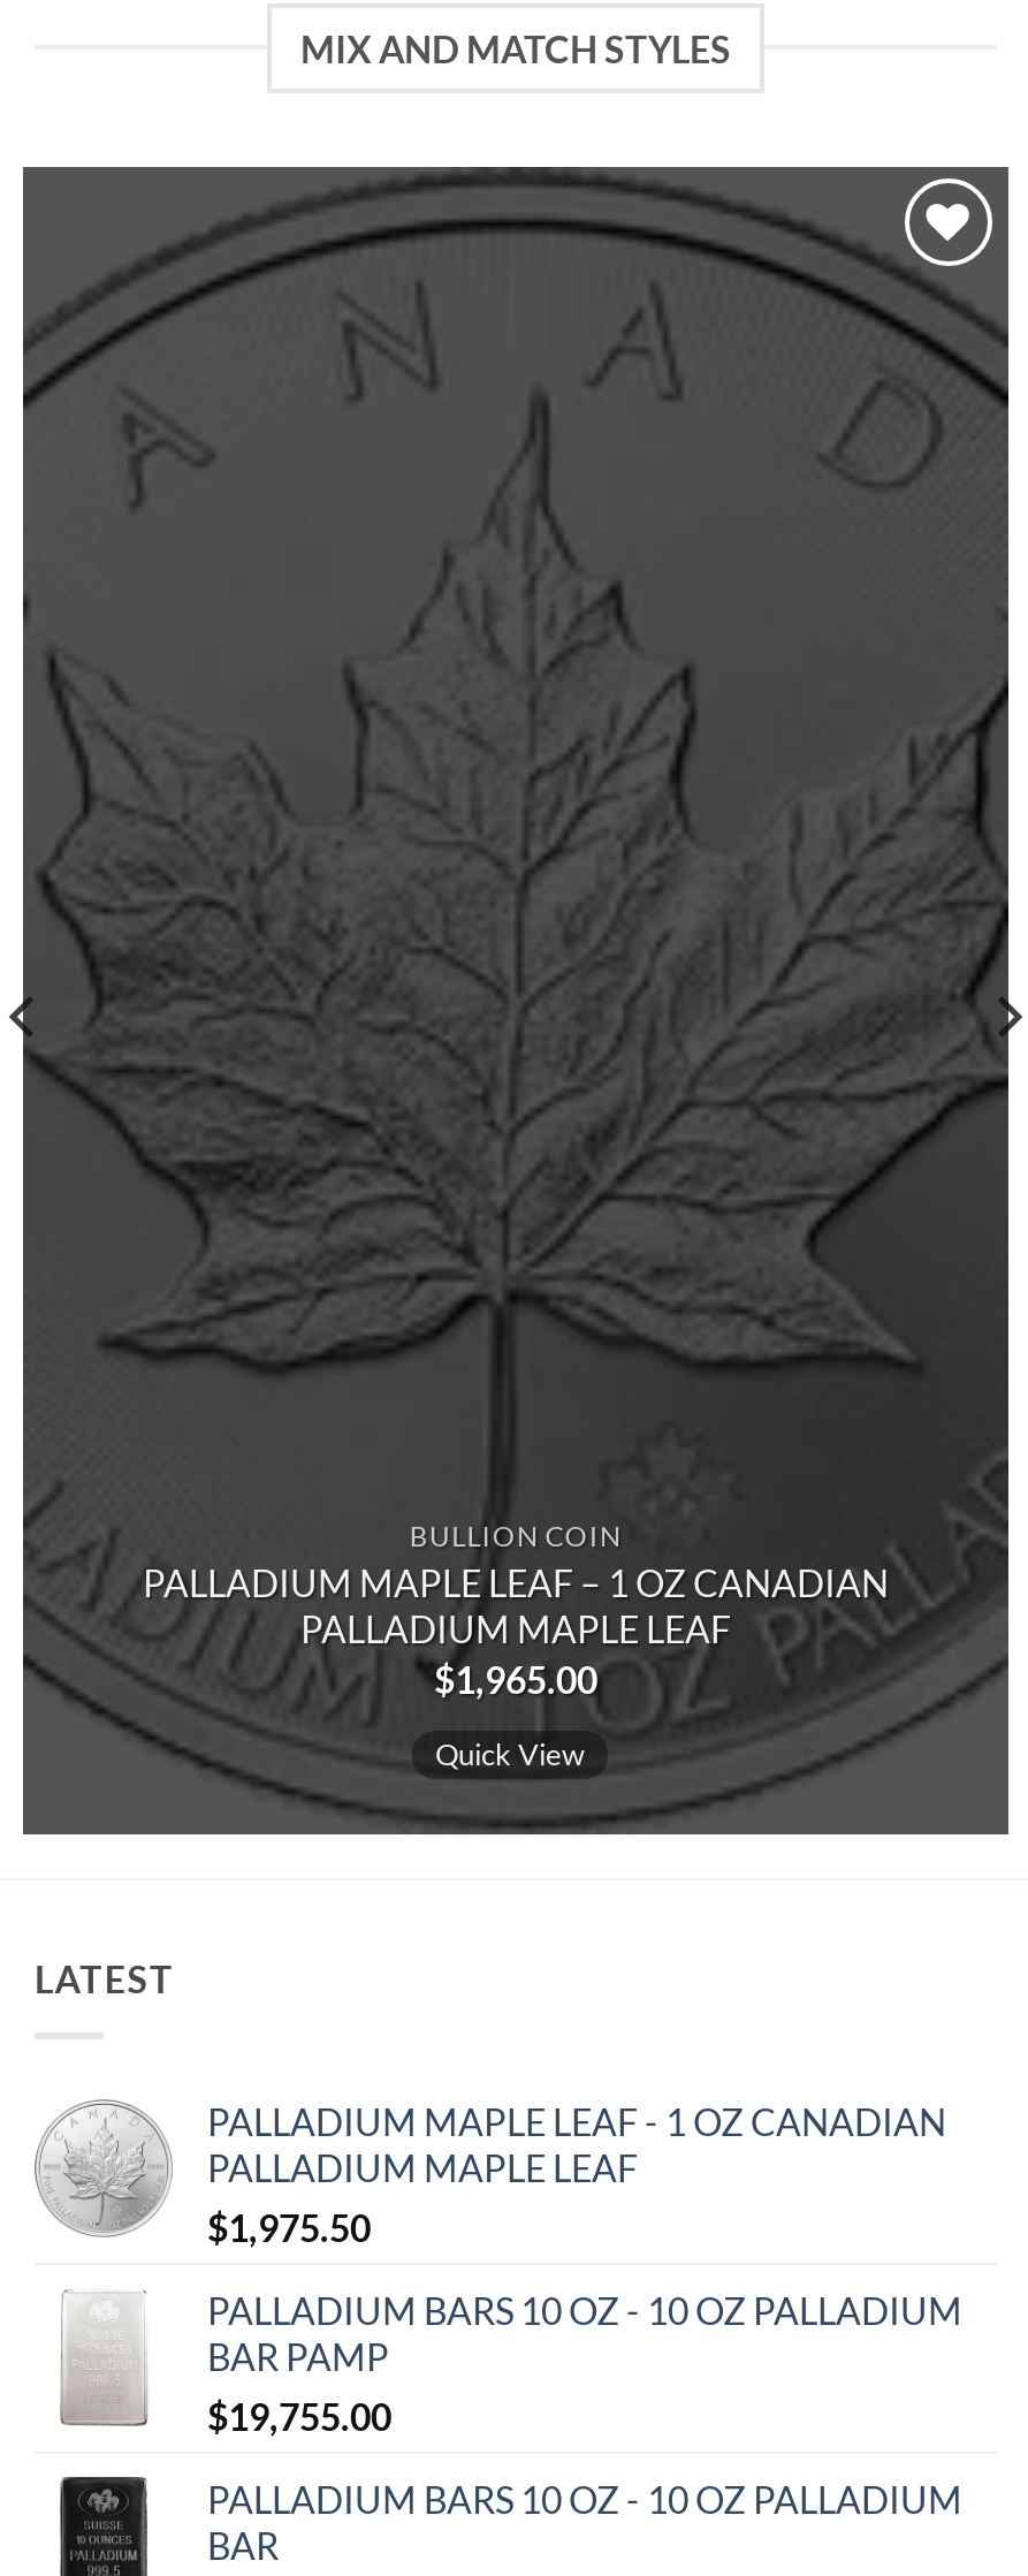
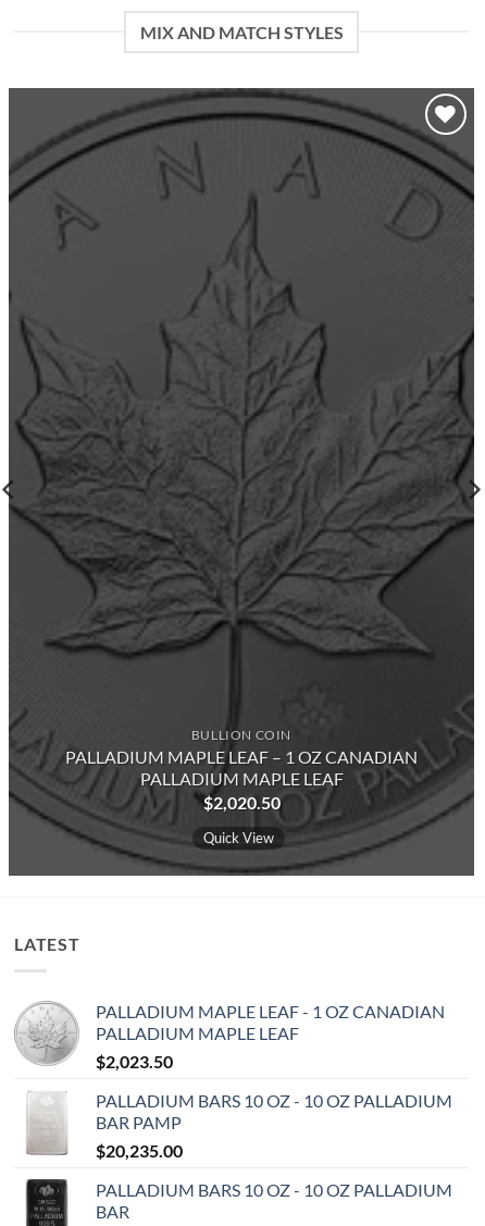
- $1,965.00
+ $2,020.50

- $1,975.50
+ $2,023.50

- $19,755.00
+ $20,235.00
